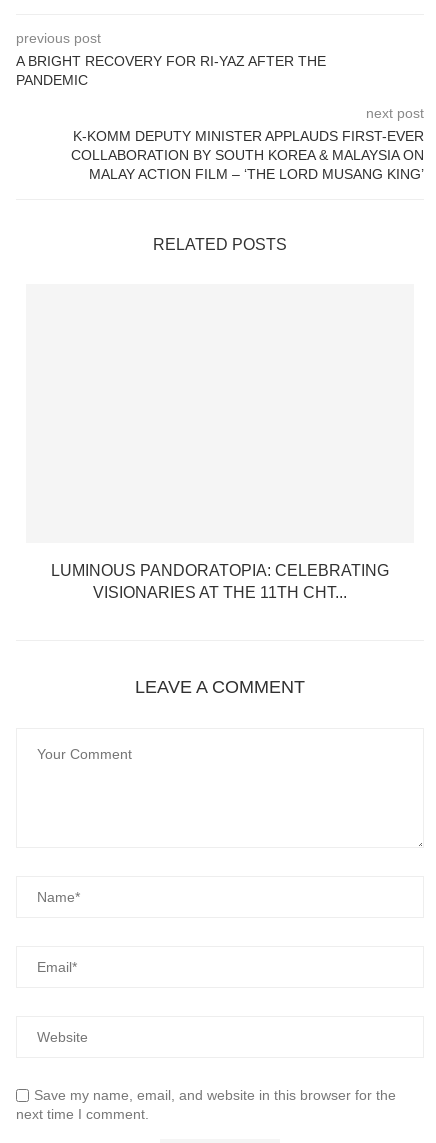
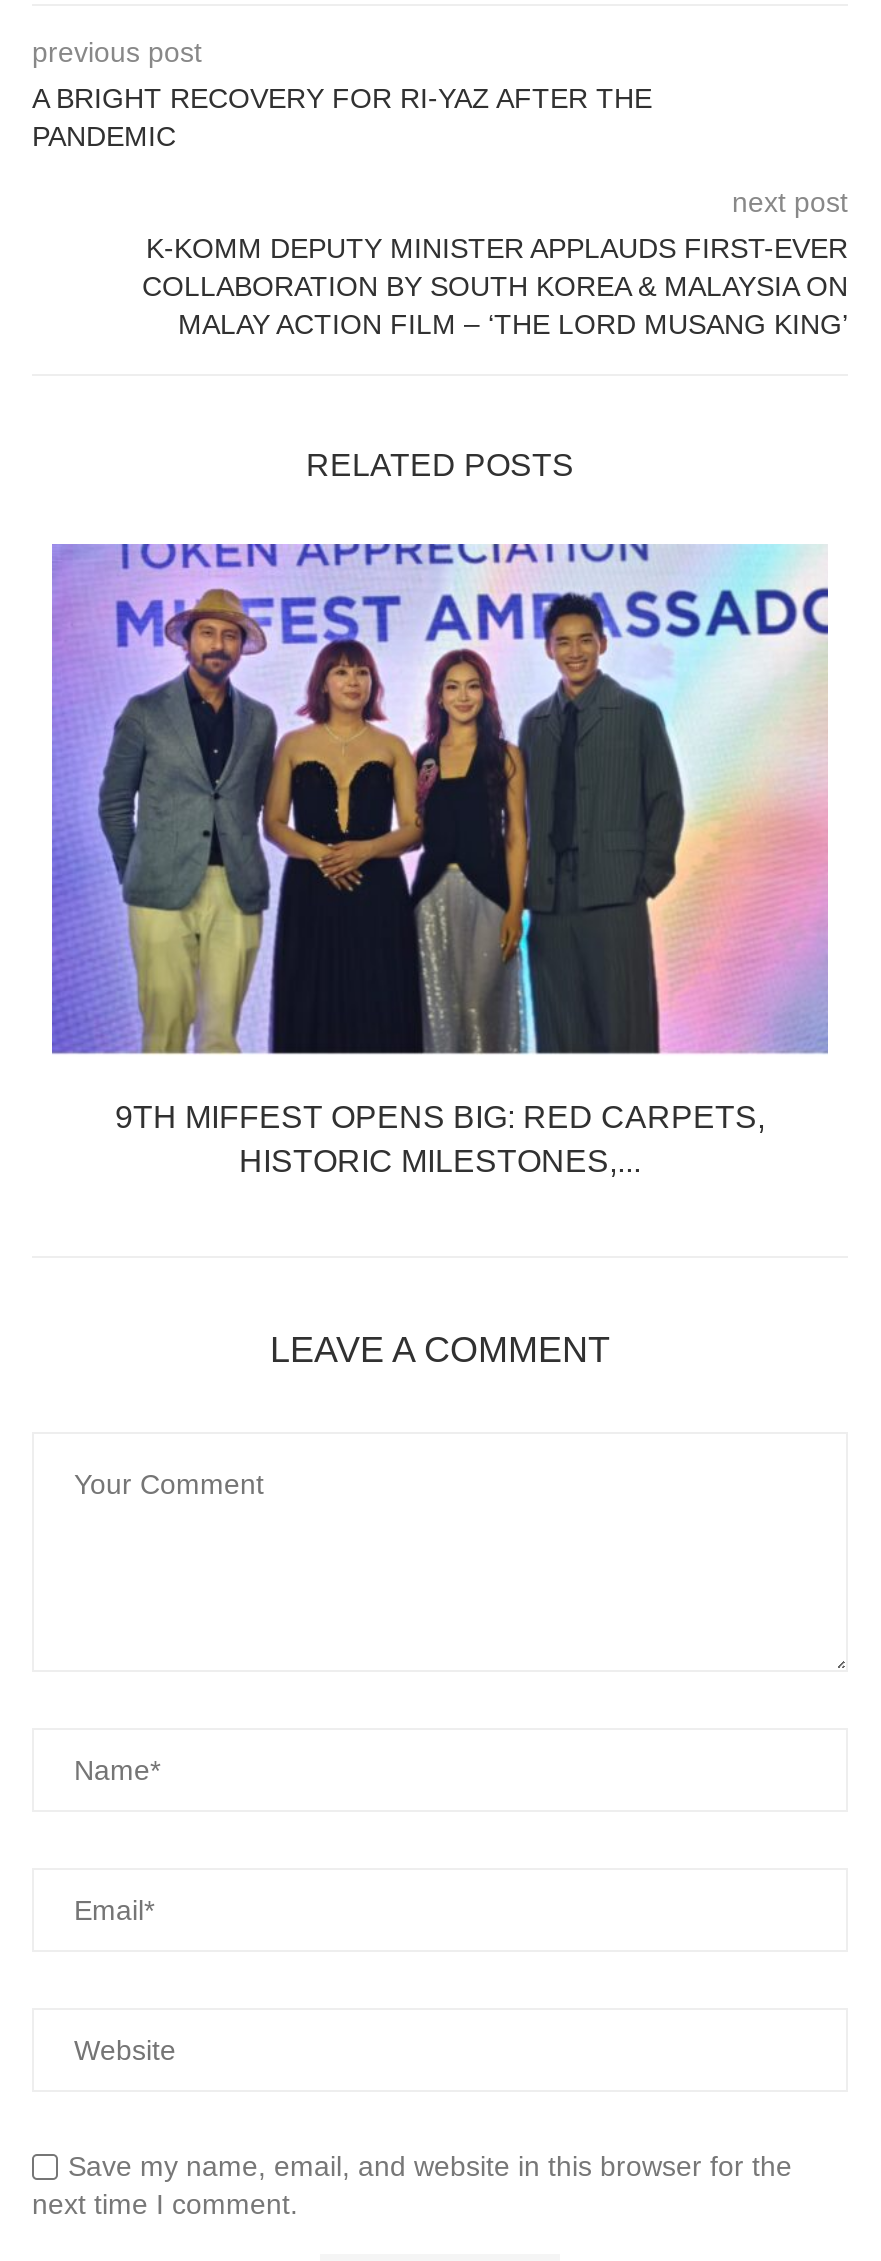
+ [image]

- LUMINOUS PANDORATOPIA: CELEBRATING
- VISIONARIES AT THE 11TH CHT...
+ 9TH MIFFEST OPENS BIG: RED CARPETS,
+ HISTORIC MILESTONES,...
